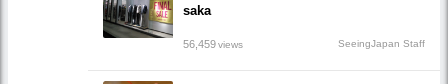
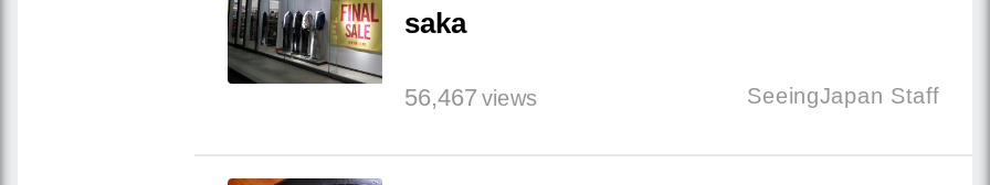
- 56,459 views
+ 56,467 views
